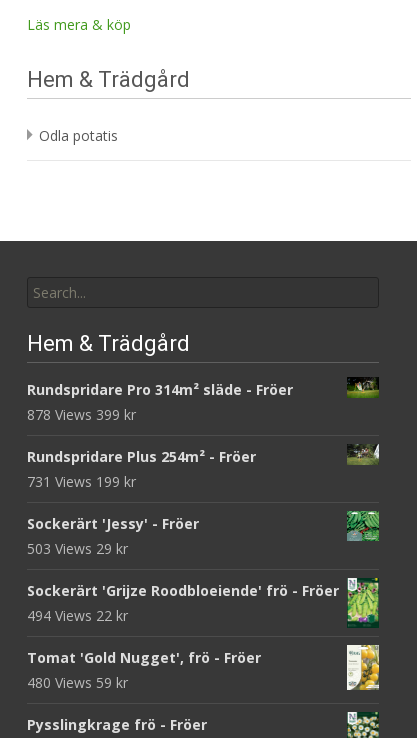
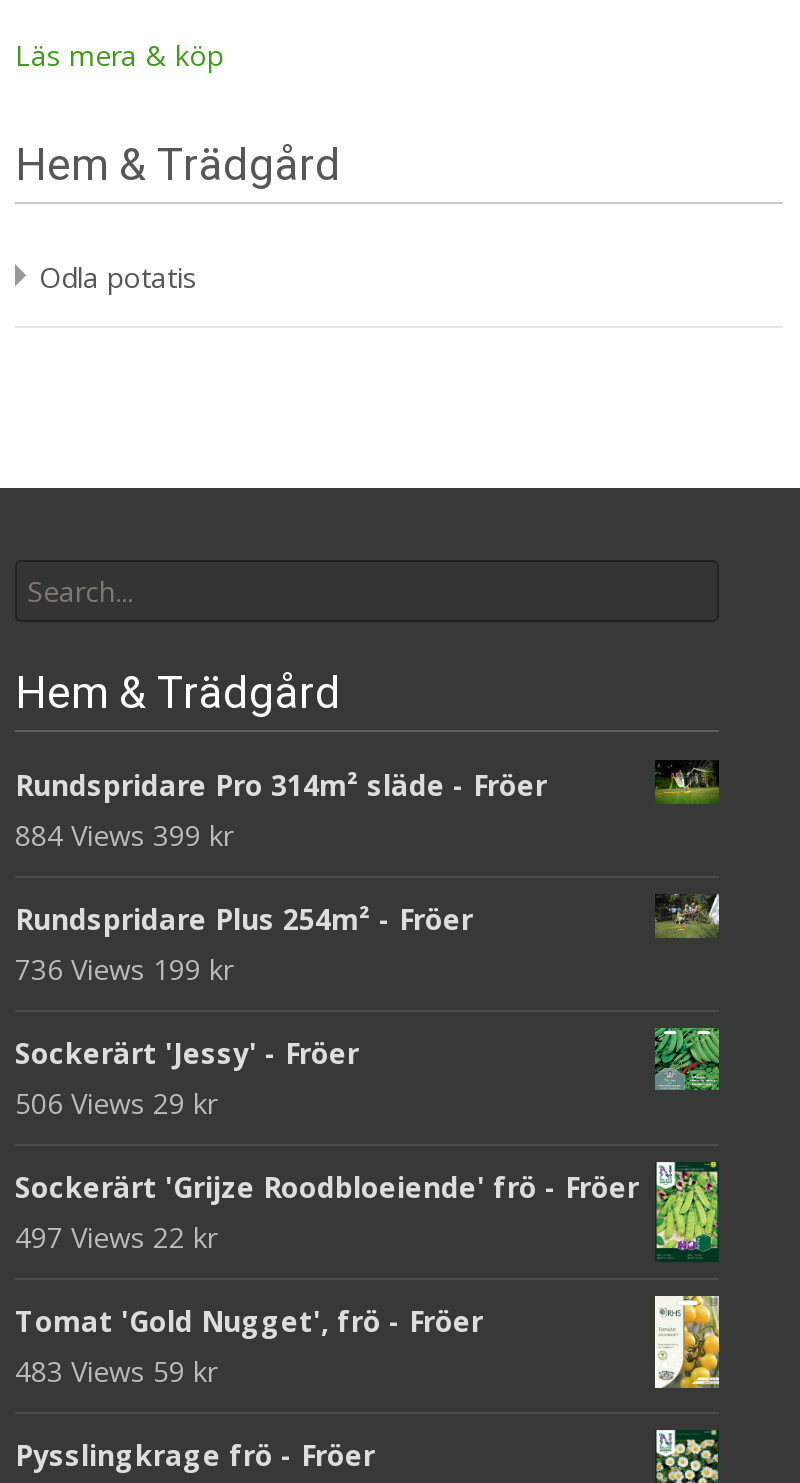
- 878 Views 399 kr
+ 884 Views 399 kr

- 731 Views 199 kr
+ 736 Views 199 kr

- 503 Views 29 kr
+ 506 Views 29 kr

- 494 Views 22 kr
+ 497 Views 22 kr

- 480 Views 59 kr
+ 483 Views 59 kr
